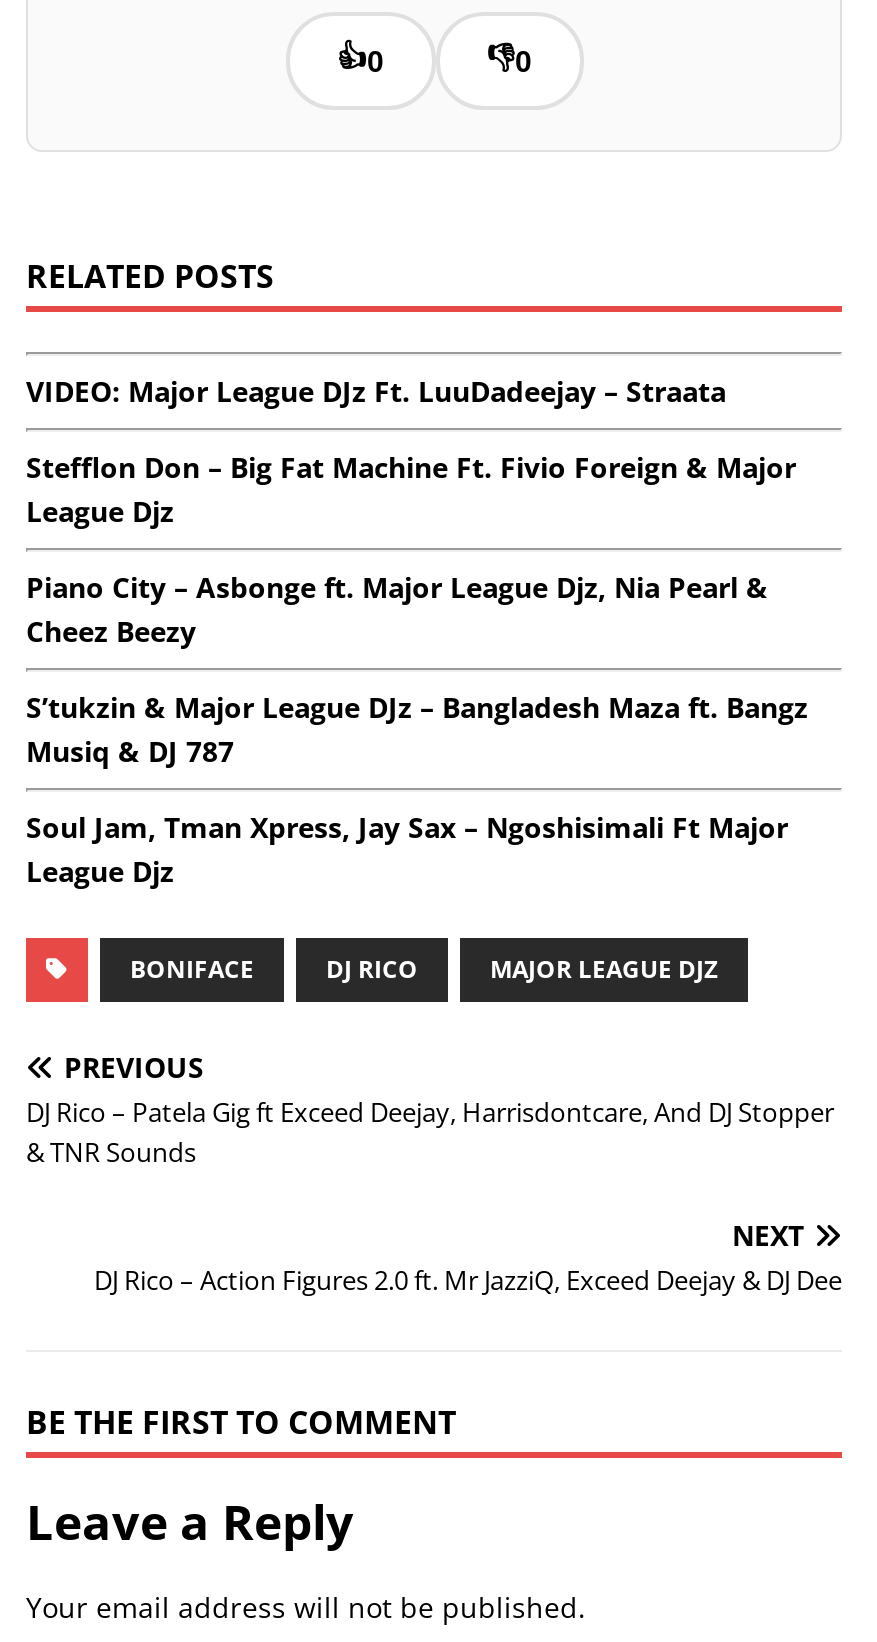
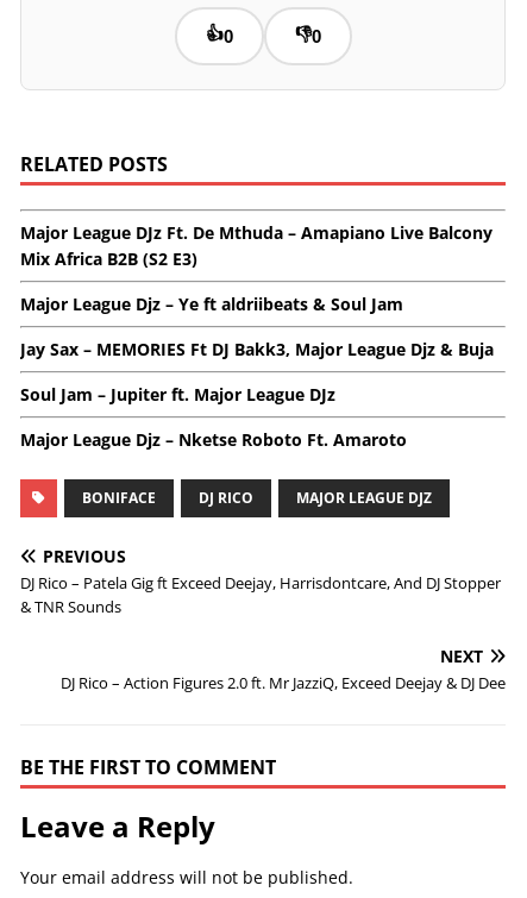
- VIDEO: Major League DJz Ft. LuuDadeejay – Straata
+ Major League DJz Ft. De Mthuda – Amapiano Live Balcony
+ Mix Africa B2B (S2 E3)

- Stefflon Don – Big Fat Machine Ft. Fivio Foreign & Major
- League Djz
+ Major League Djz – Ye ft aldriibeats & Soul Jam

- Piano City – Asbonge ft. Major League Djz, Nia Pearl &
- Cheez Beezy
+ Jay Sax – MEMORIES Ft DJ Bakk3, Major League Djz & Buja

- S’tukzin & Major League DJz – Bangladesh Maza ft. Bangz
- Musiq & DJ 787
+ Soul Jam – Jupiter ft. Major League DJz

- Soul Jam, Tman Xpress, Jay Sax – Ngoshisimali Ft Major
- League Djz
+ Major League Djz – Nketse Roboto Ft. Amaroto
